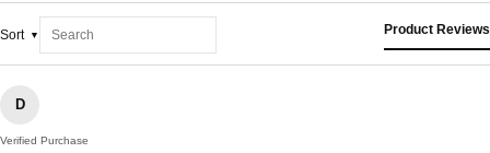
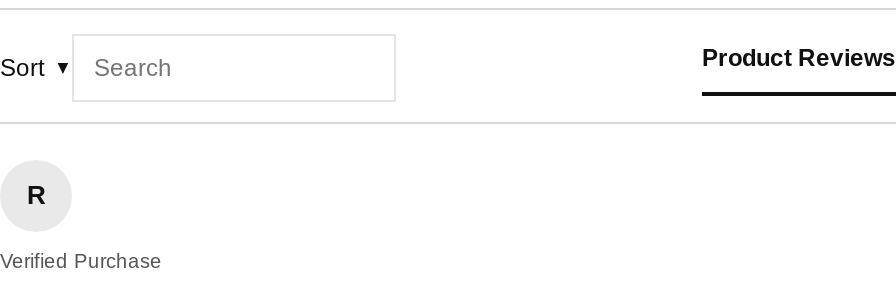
- D
+ R
